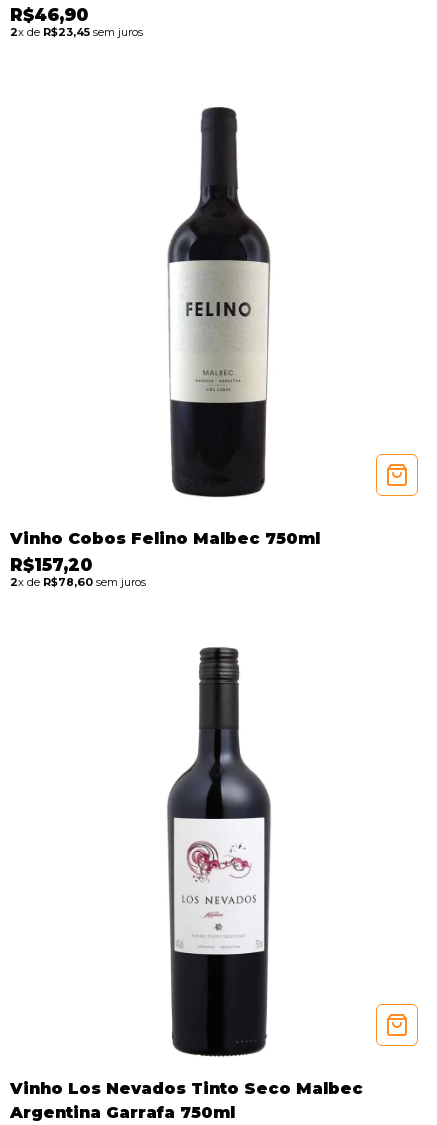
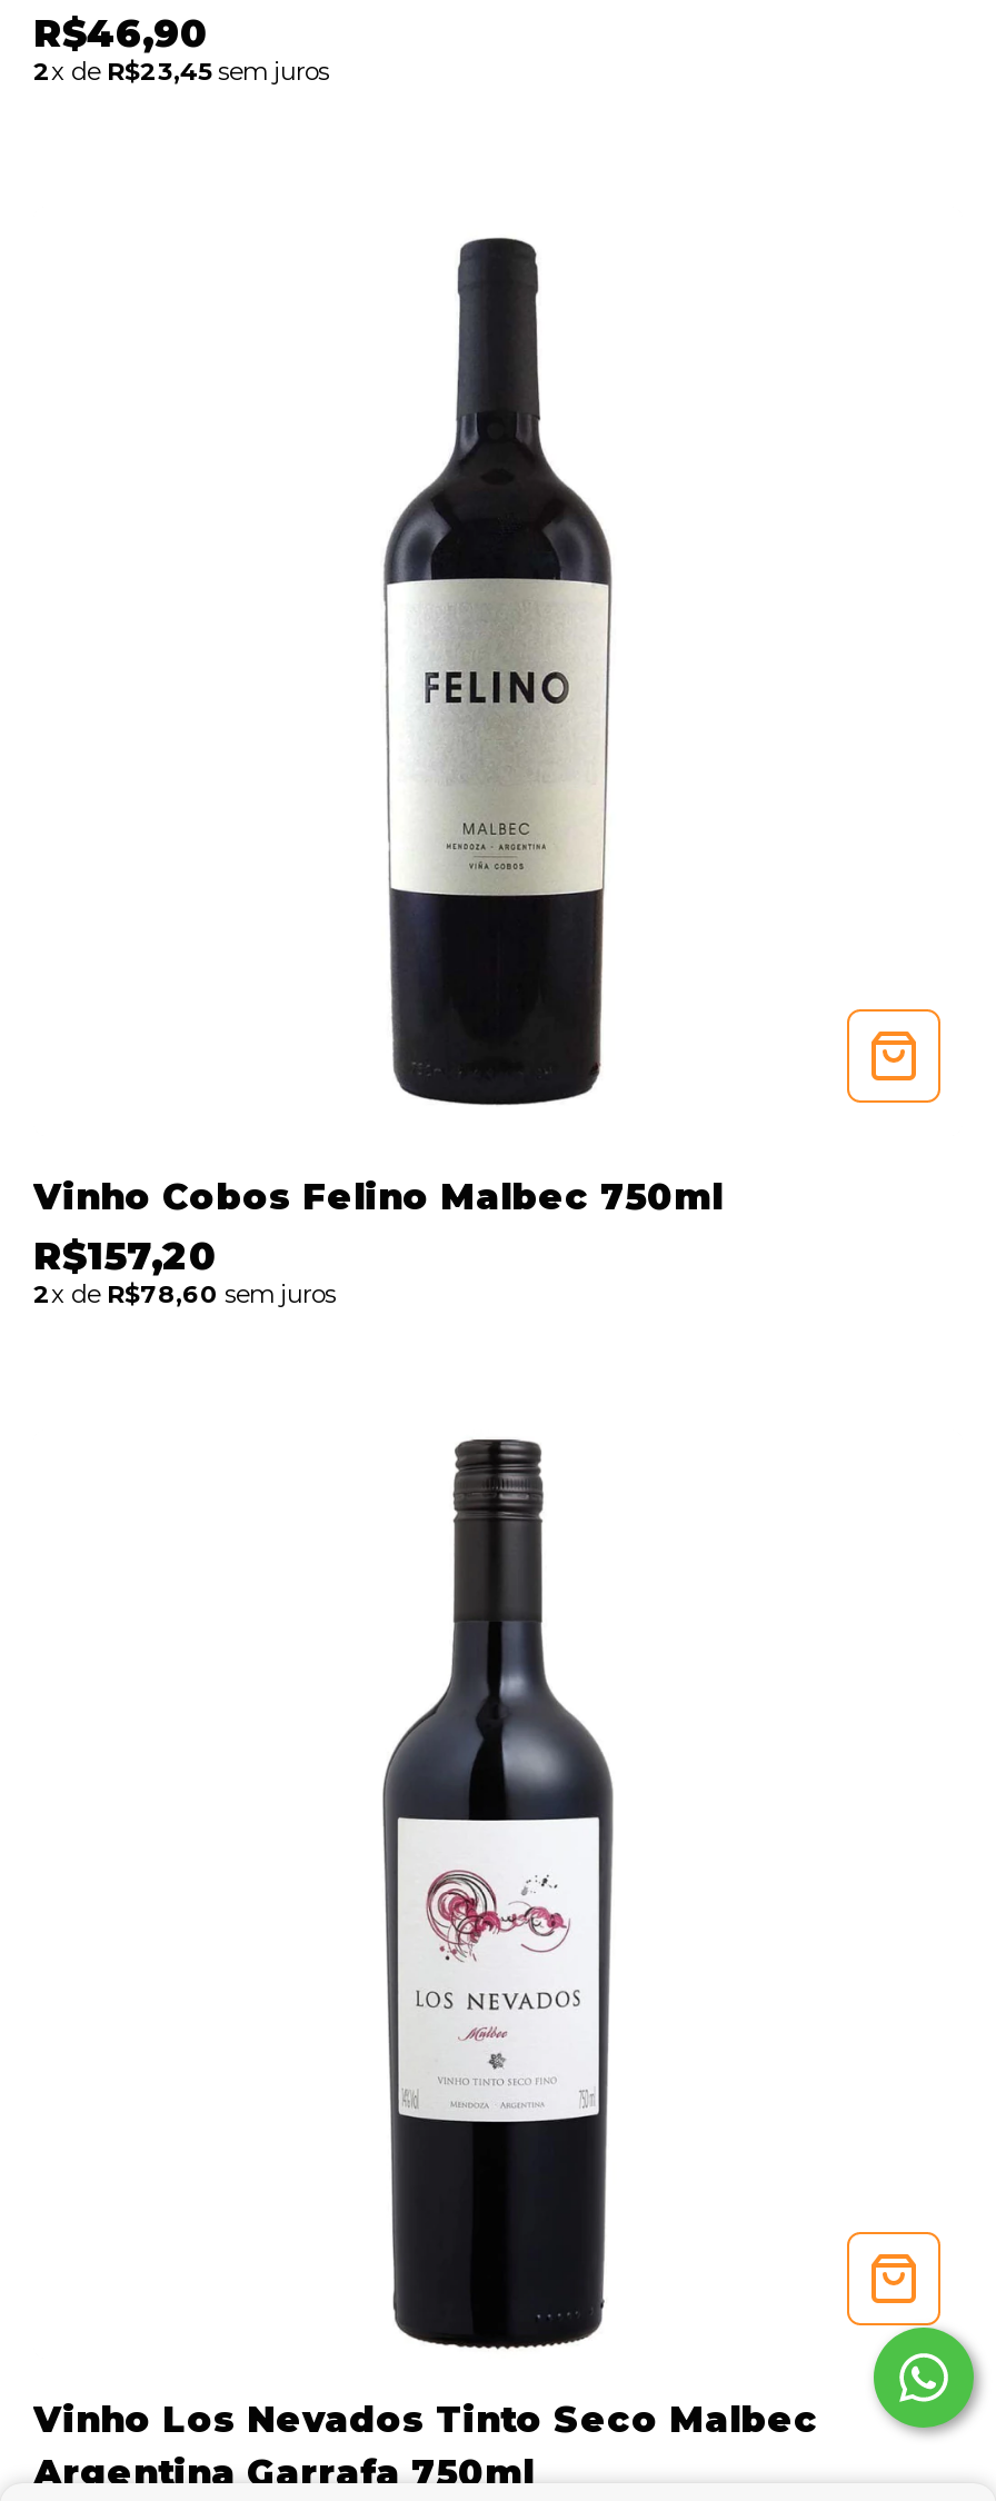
+ [image]
